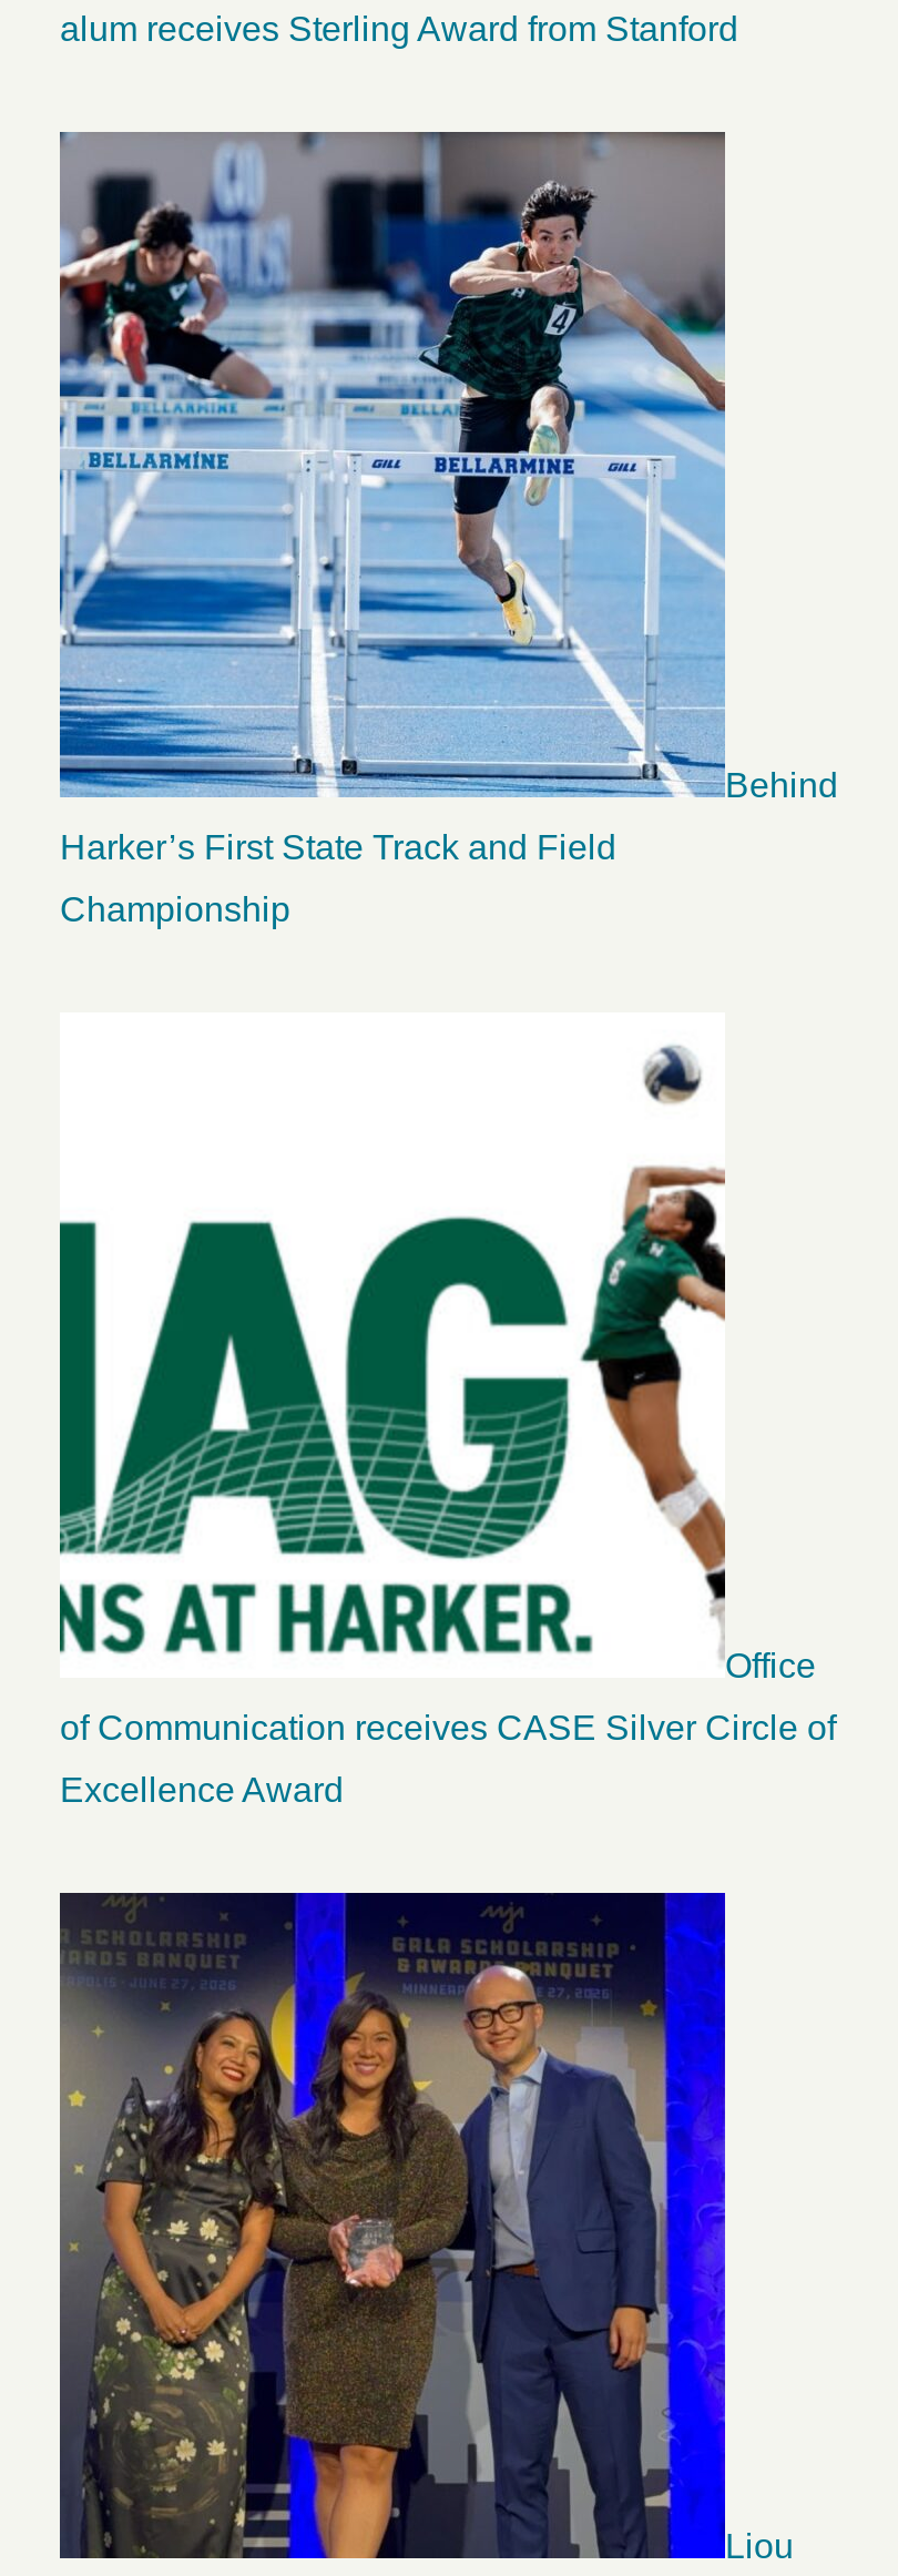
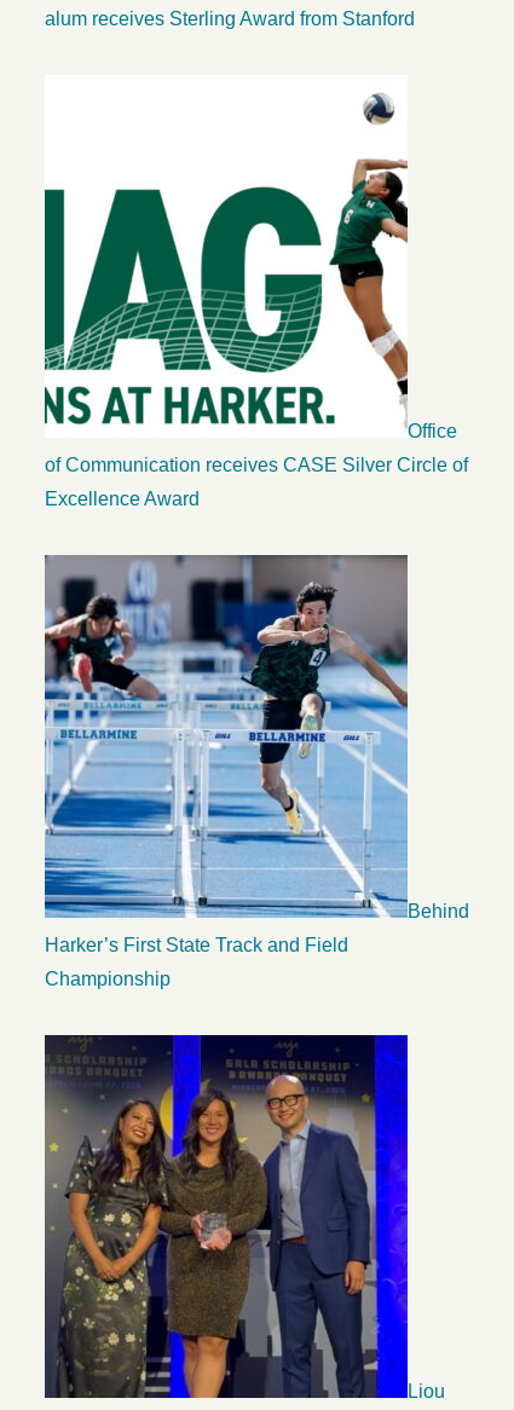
moved down: [image] | Behind | Harker’s First State Track and Field | Championship

moved up: [image] | Office | of Communication receives CASE Silver Circle of | Excellence Award
